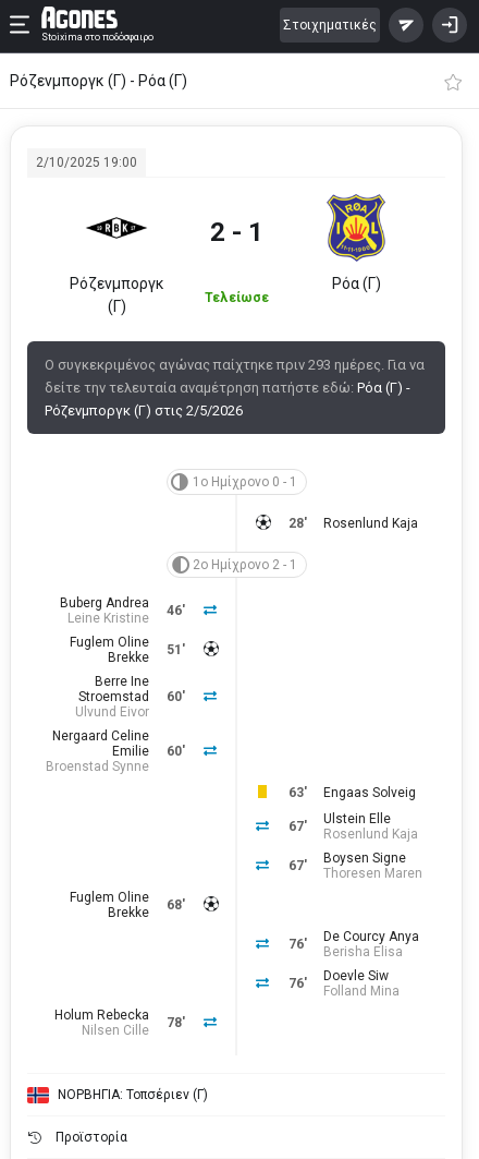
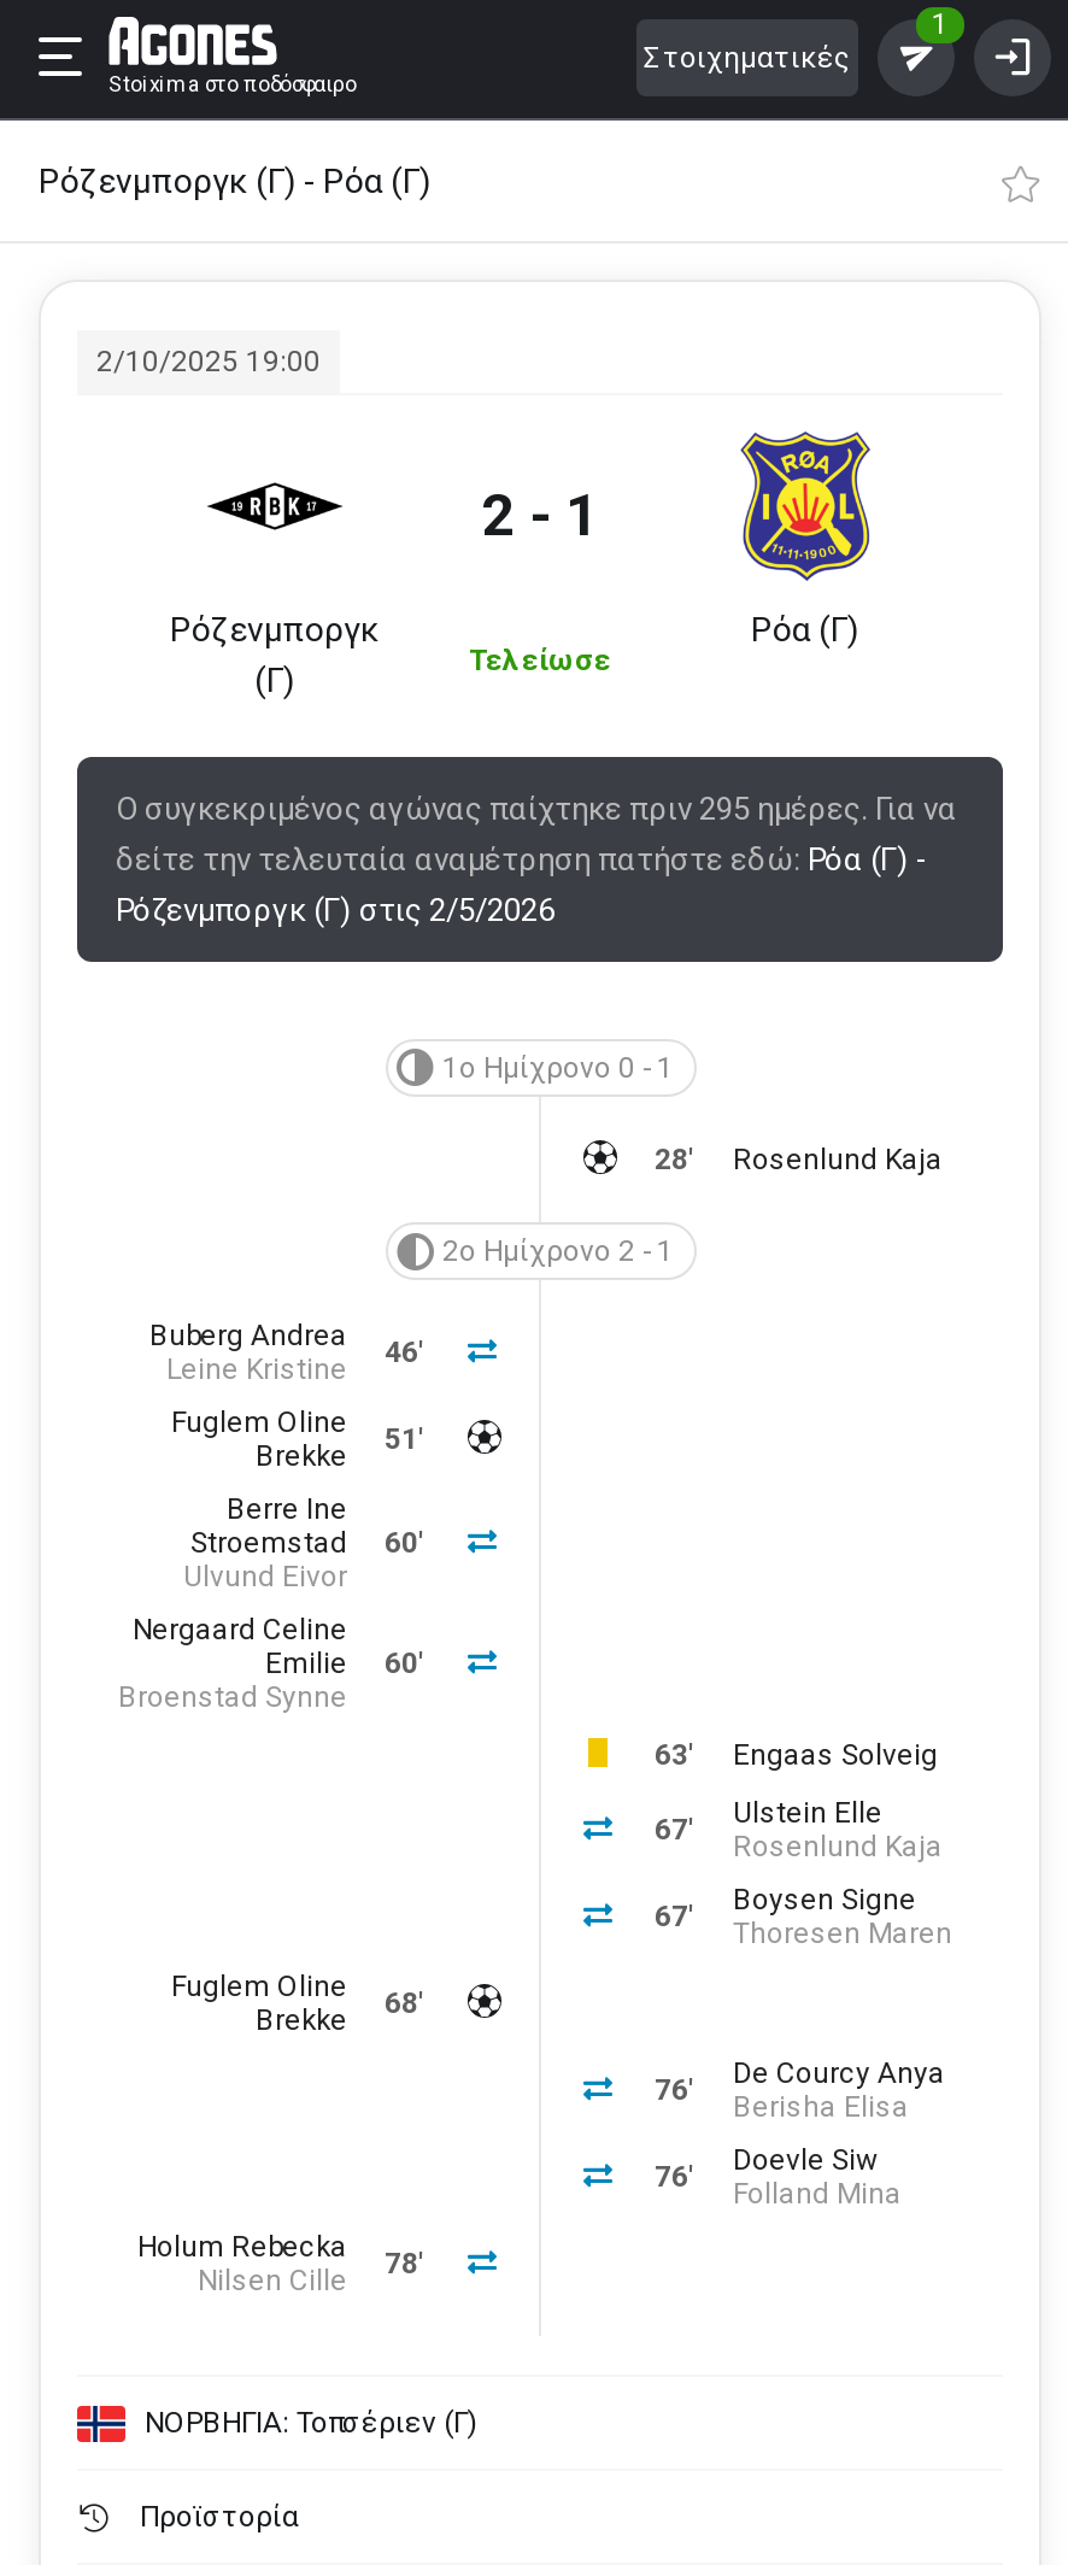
+ 1

- Ο συγκεκριμένος αγώνας παίχτηκε πριν 293 ημέρες. Για να
+ Ο συγκεκριμένος αγώνας παίχτηκε πριν 295 ημέρες. Για να
